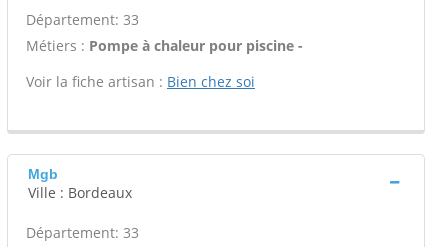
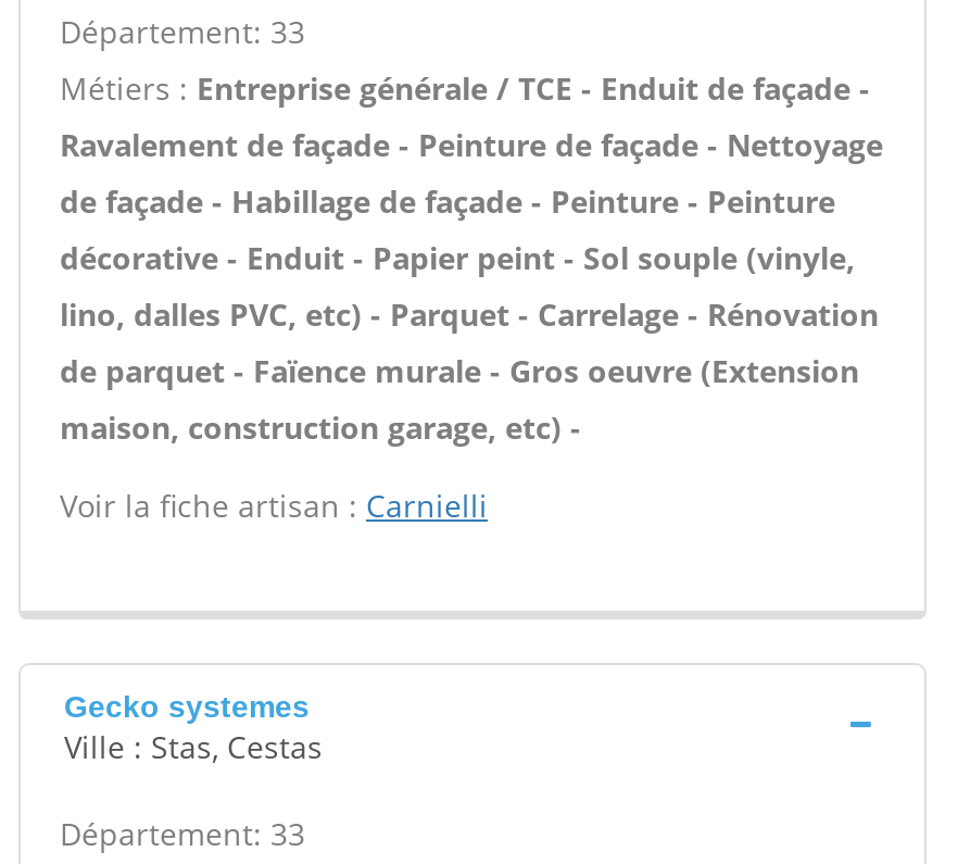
- Métiers : Pompe à chaleur pour piscine -
+ Métiers : Entreprise générale / TCE - Enduit de façade -
+ Ravalement de façade - Peinture de façade - Nettoyage
+ de façade - Habillage de façade - Peinture - Peinture
+ décorative - Enduit - Papier peint - Sol souple (vinyle,
+ lino, dalles PVC, etc) - Parquet - Carrelage - Rénovation
+ de parquet - Faïence murale - Gros oeuvre (Extension
+ maison, construction garage, etc) -

- Voir la fiche artisan : Bien chez soi
+ Voir la fiche artisan : Carnielli

- Mgb
- Ville : Bordeaux
+ Gecko systemes
+ Ville : Stas, Cestas
